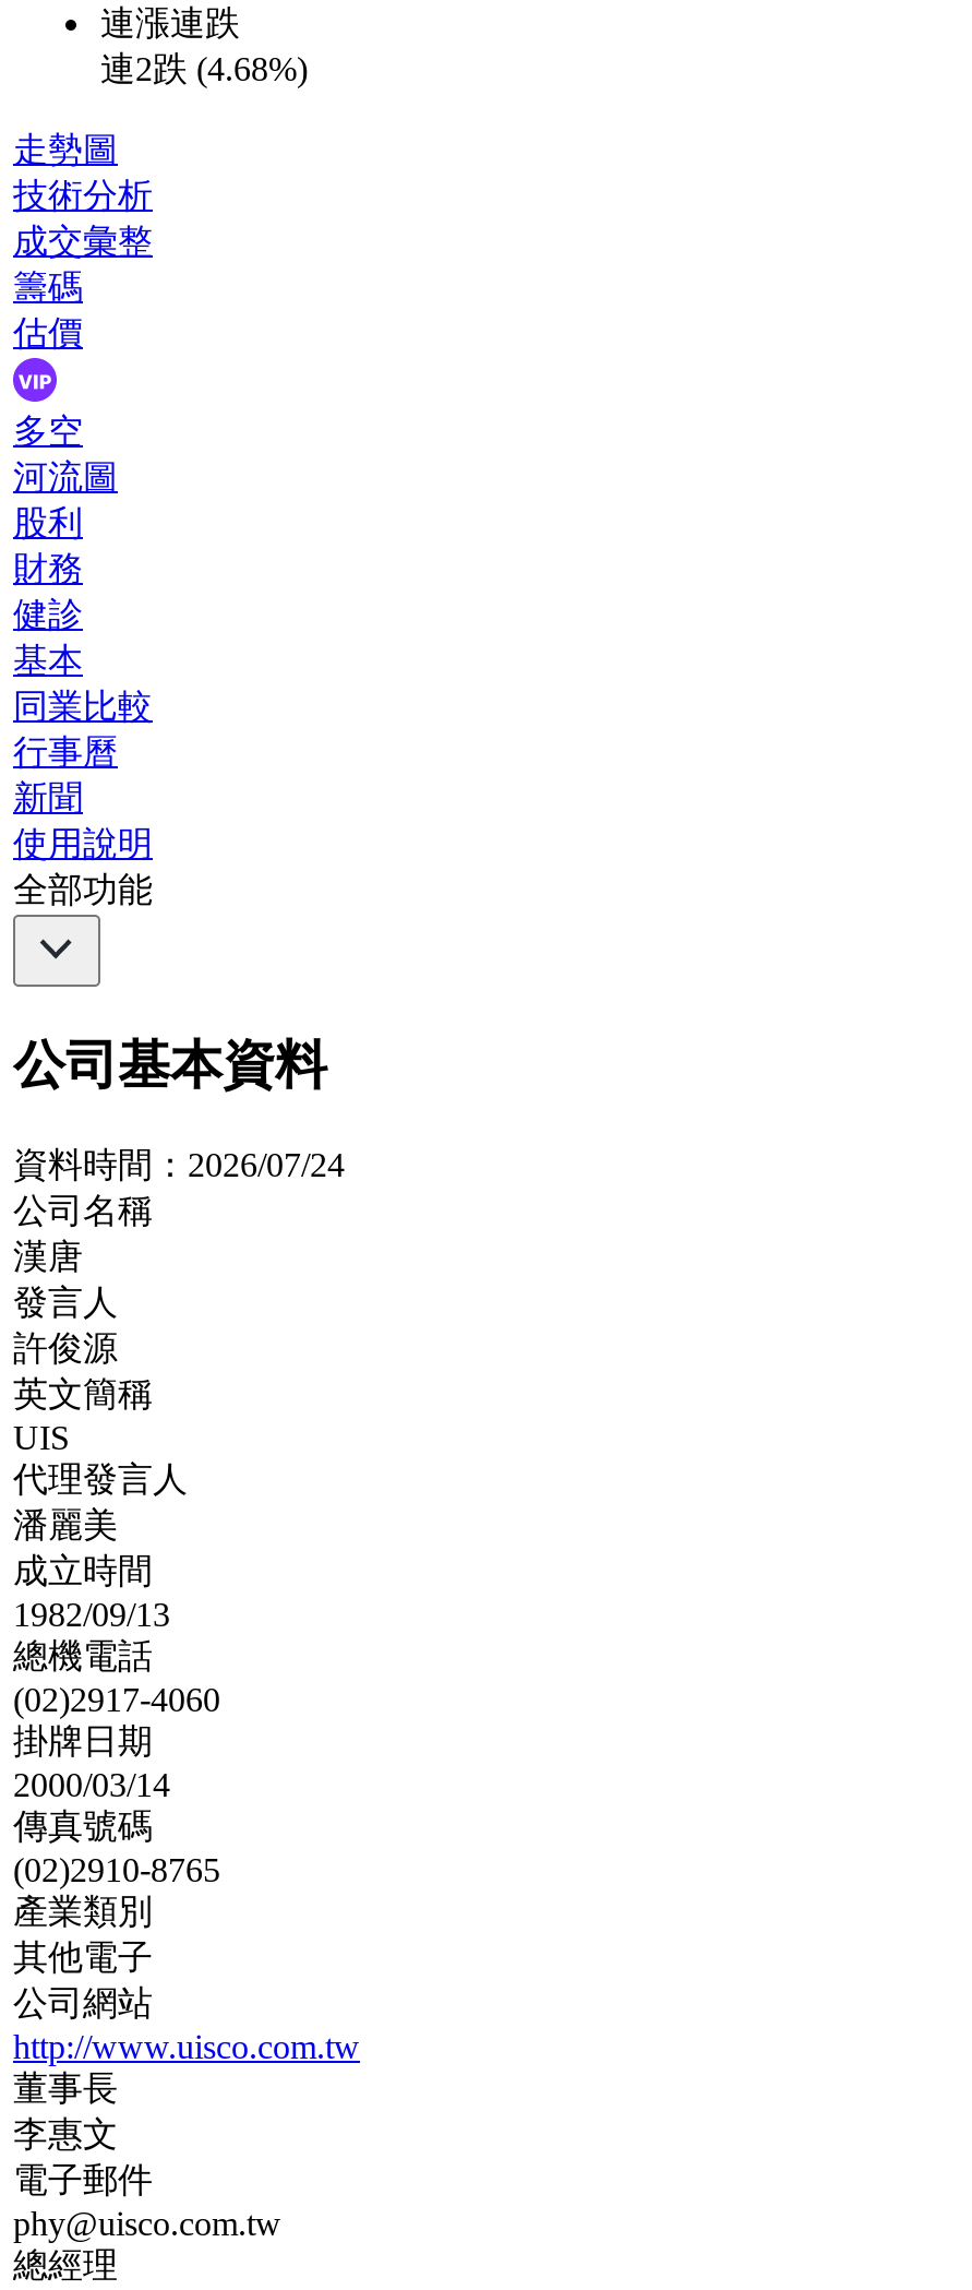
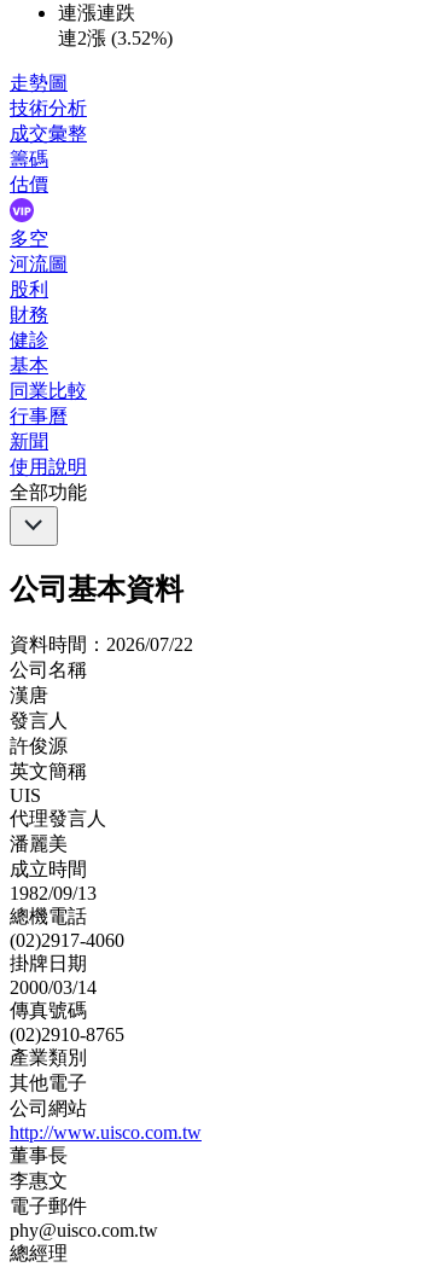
- 連2跌 (4.68%)
+ 連2漲 (3.52%)

- 資料時間：2026/07/24
+ 資料時間：2026/07/22
